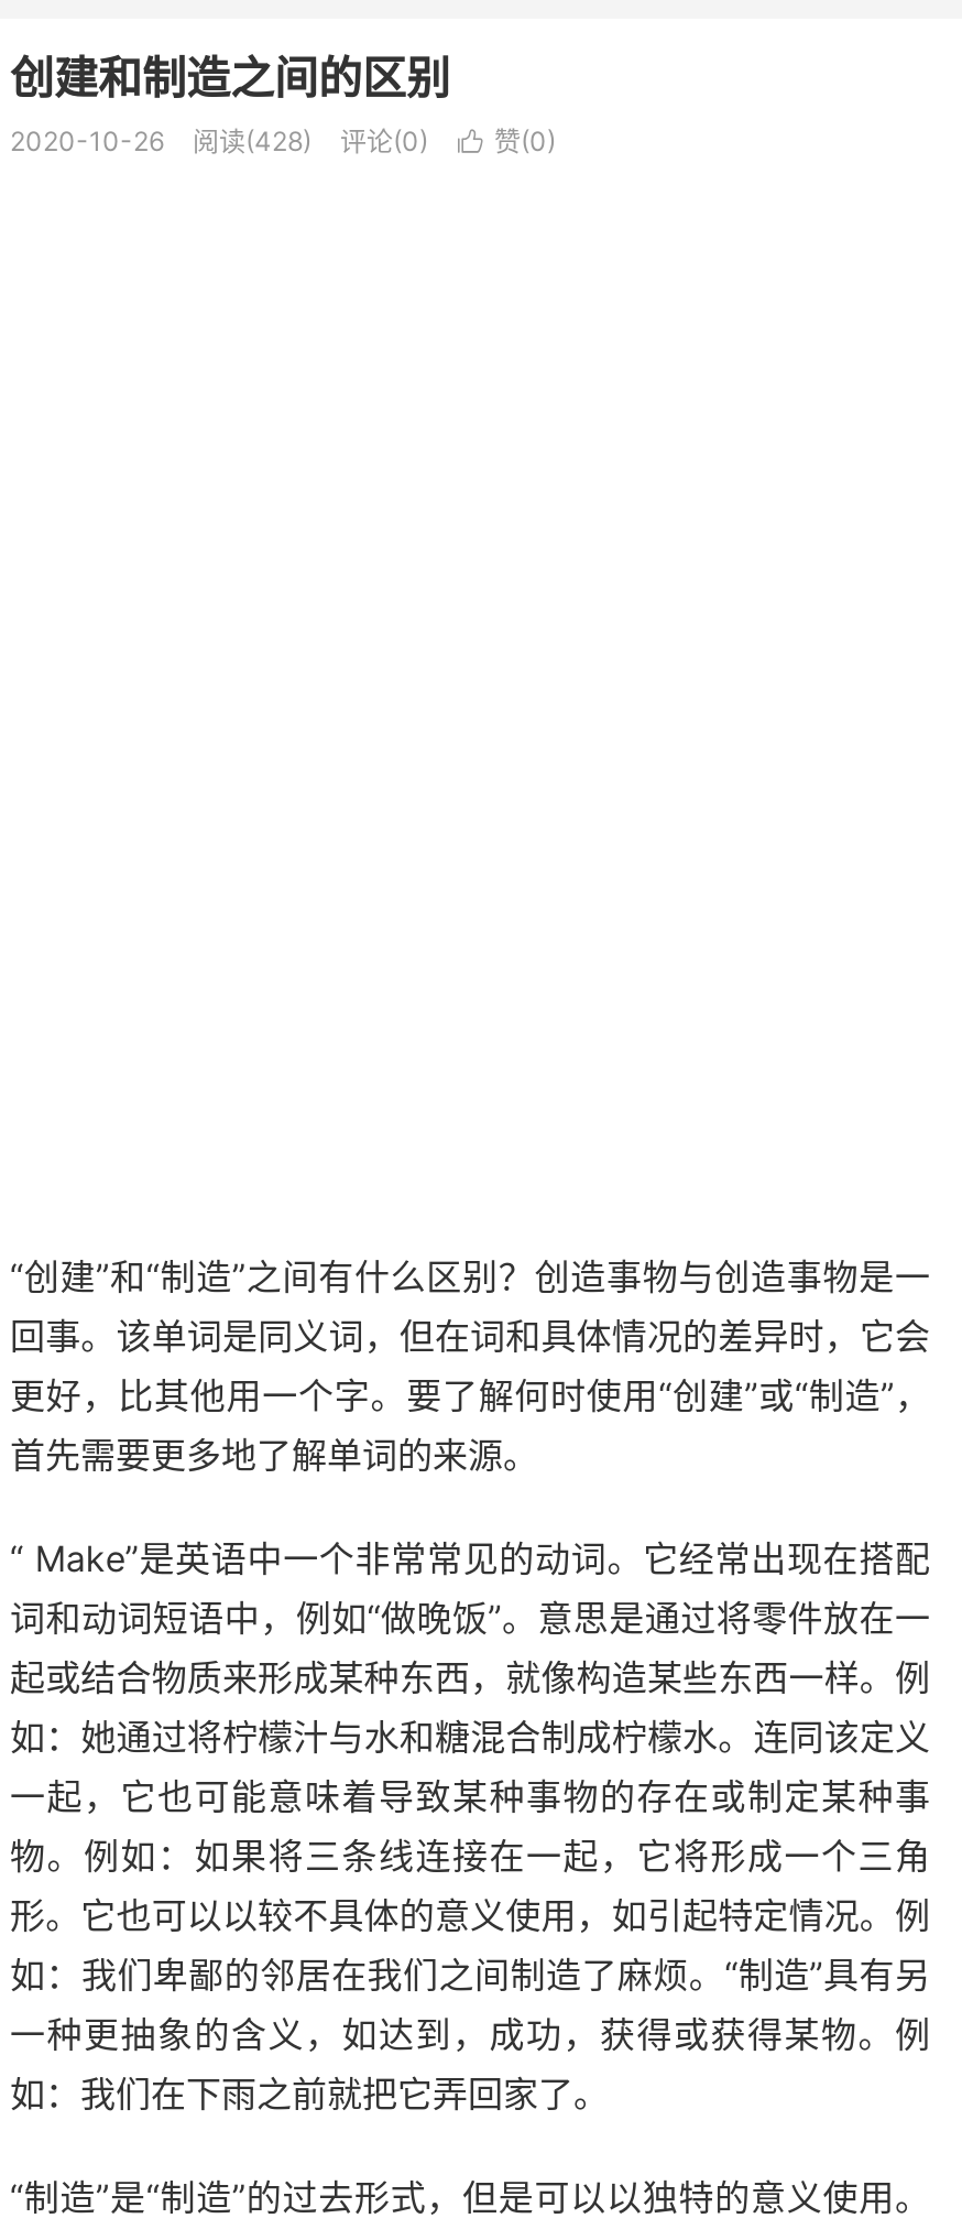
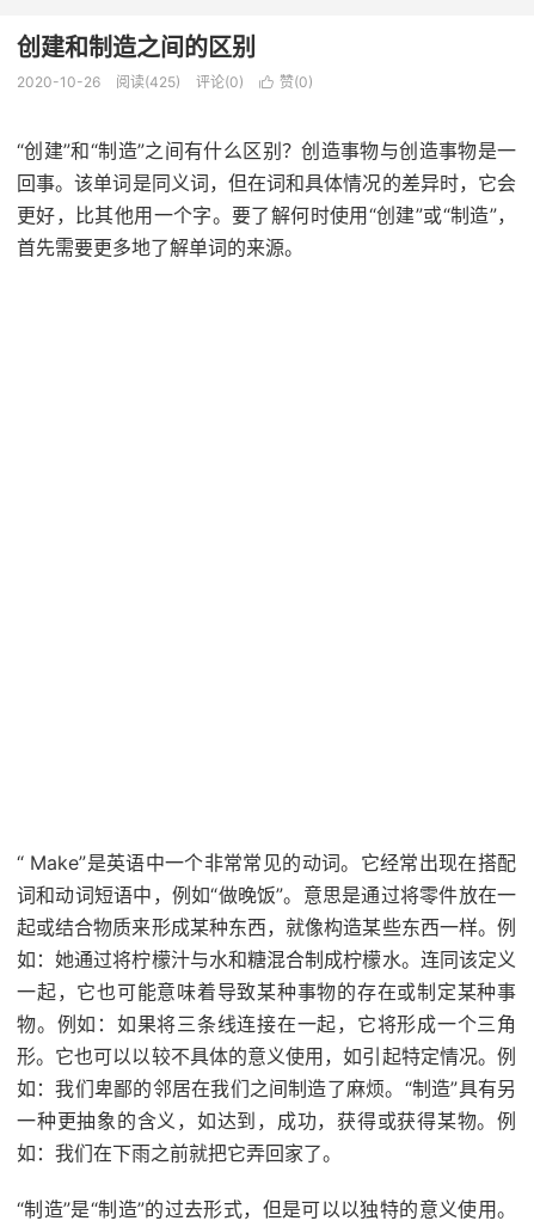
- 阅读(428)
+ 阅读(425)

moved up: “创建”和“制造”之间有什么区别？创造事物与创造事物是一 | 回事。该单词是同义词，但在词和具体情况的差异时，它会 | 更好，比其他用一个字。要了解何时使用“创建”或“制造”， | 首先需要更多地了解单词的来源。
